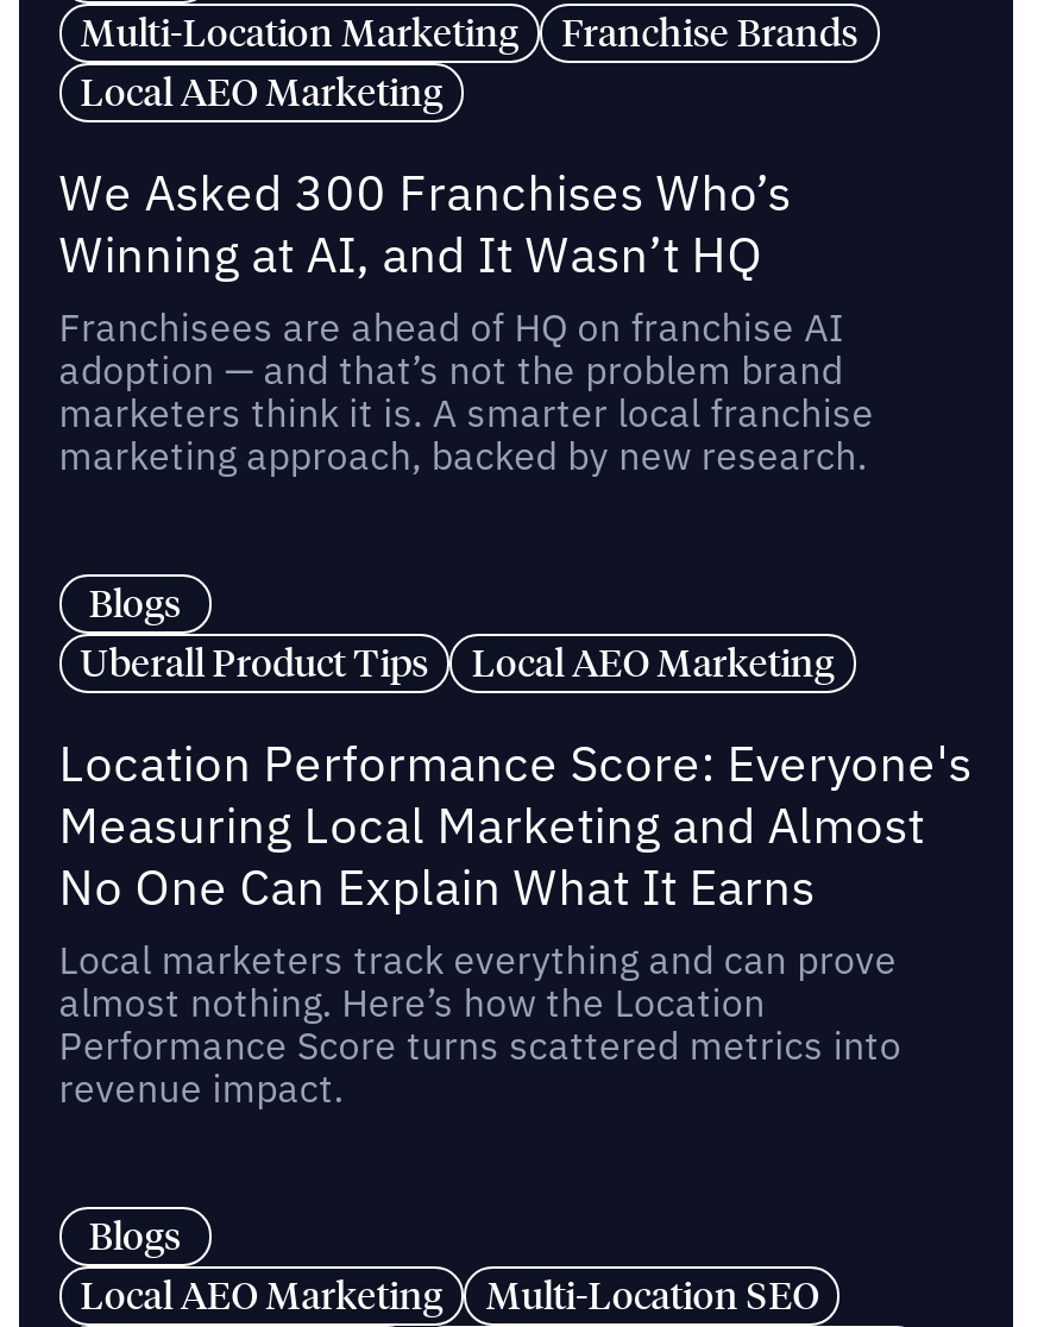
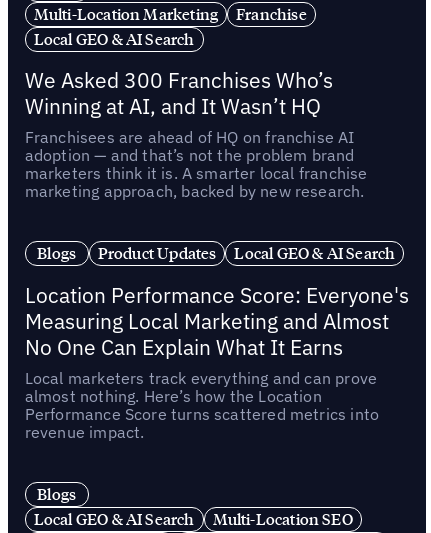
- Franchise Brands
- Local AEO Marketing
+ Franchise
+ Local GEO & AI Search

- Uberall Product Tips
- Local AEO Marketing
+ Product Updates
+ Local GEO & AI Search

- Local AEO Marketing
+ Local GEO & AI Search
